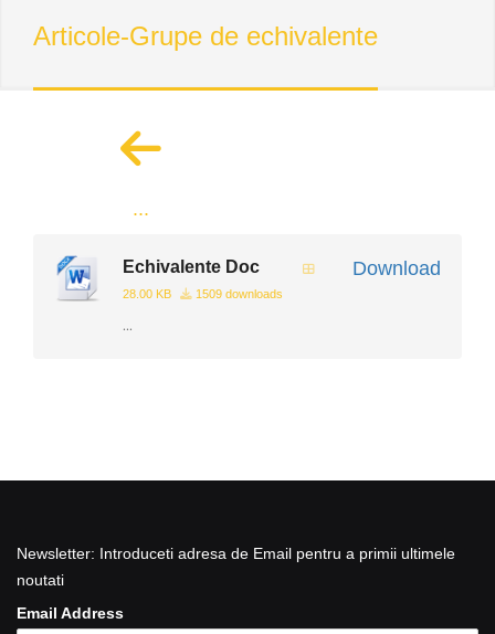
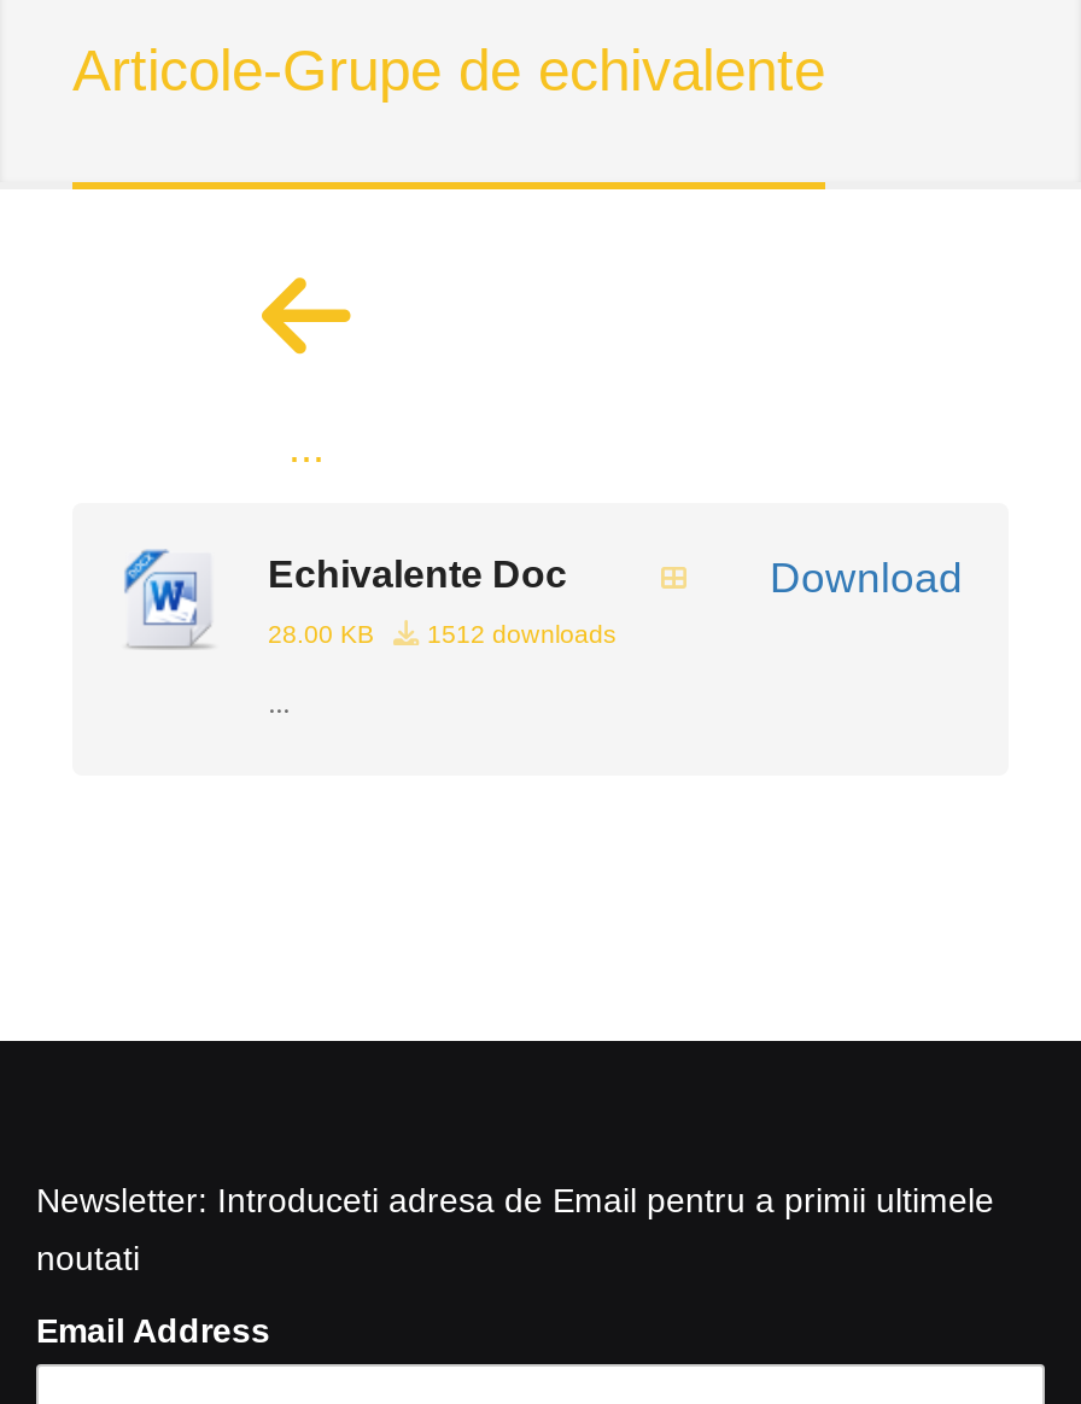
- 28.00 KB 1509 downloads
+ 28.00 KB 1512 downloads
